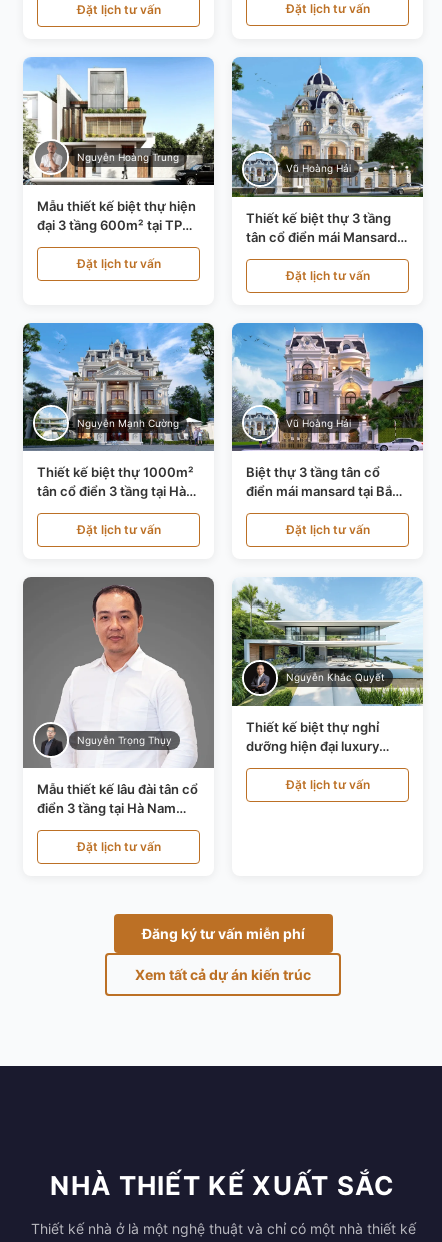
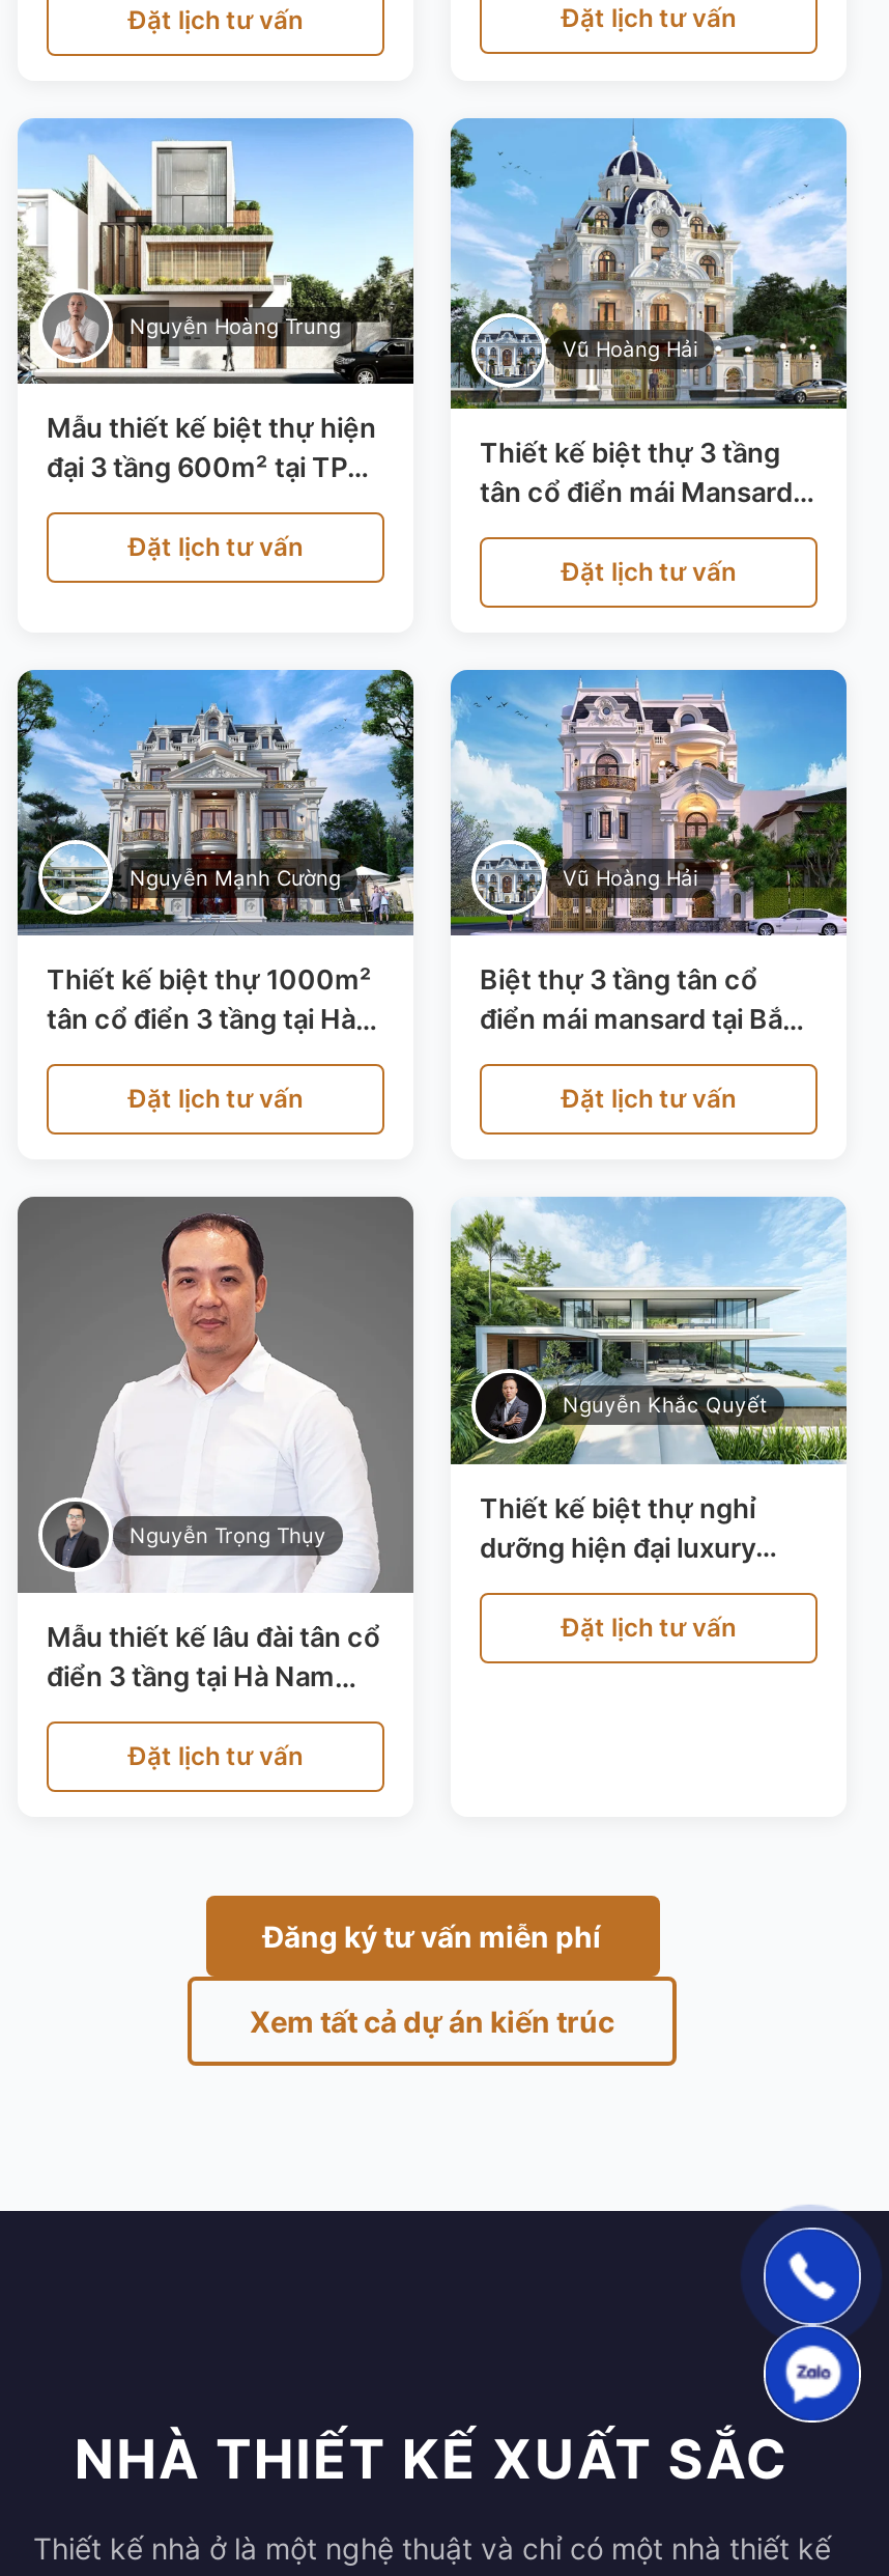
+ [image]
